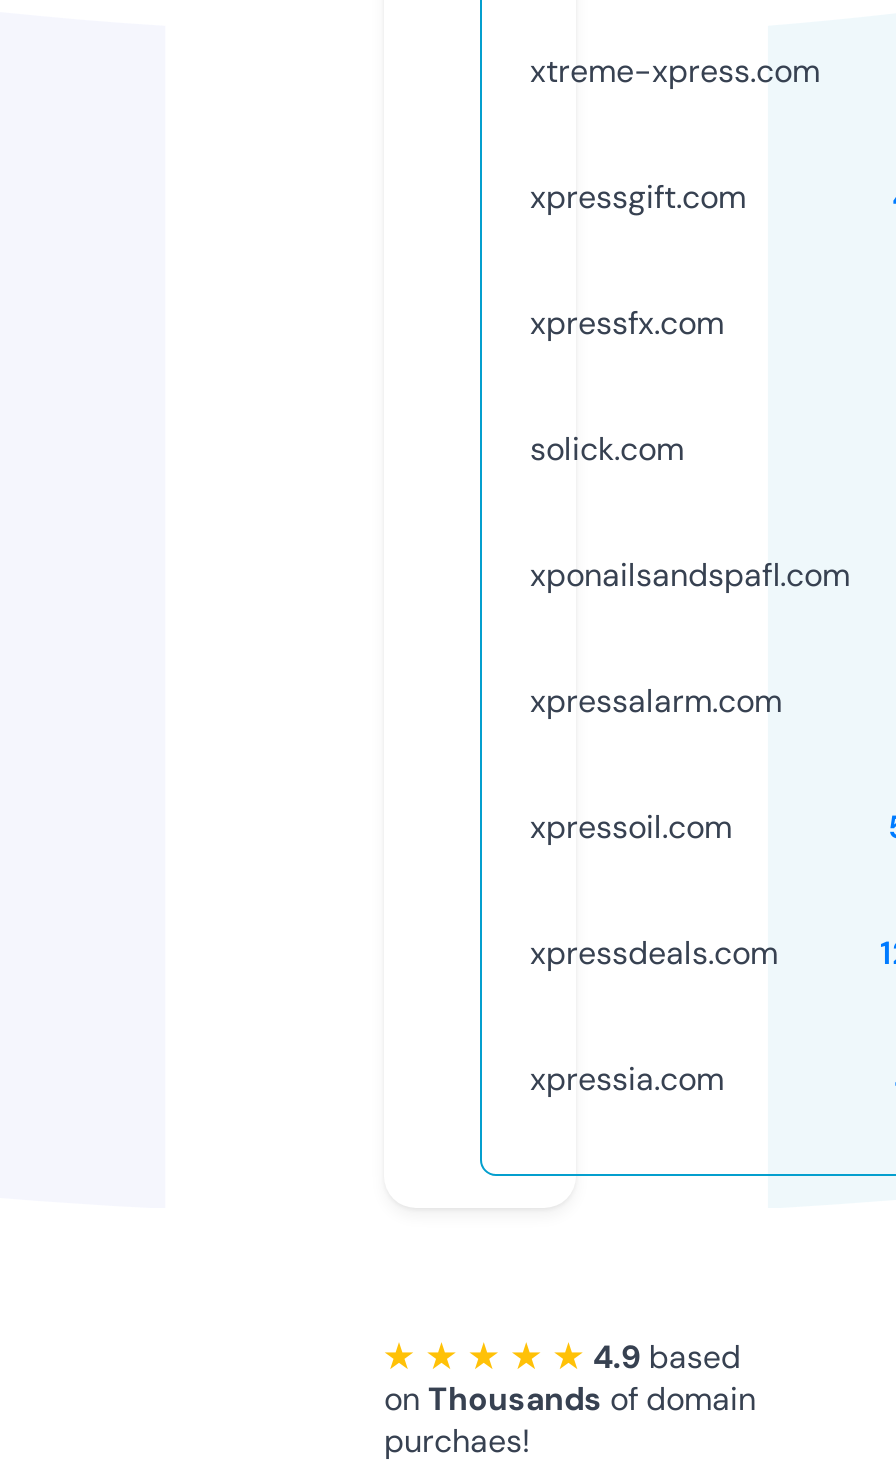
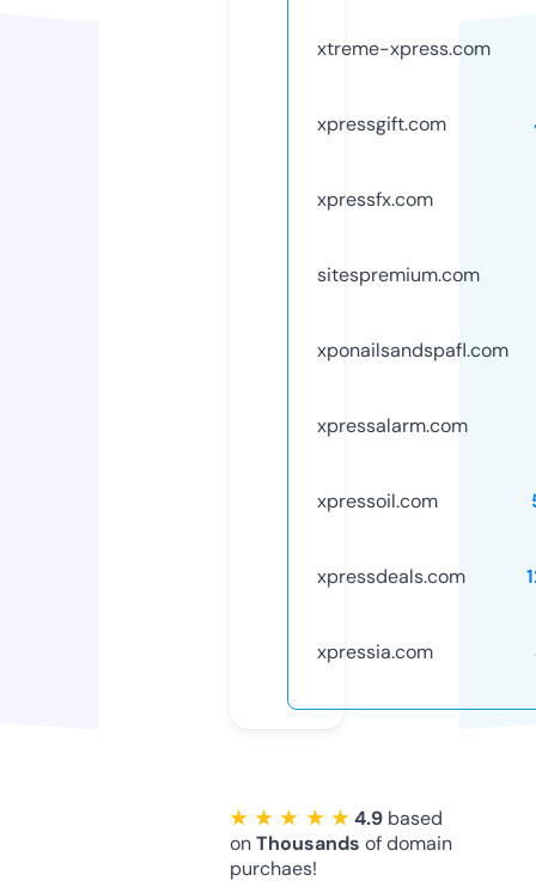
- solick.com
+ sitespremium.com
